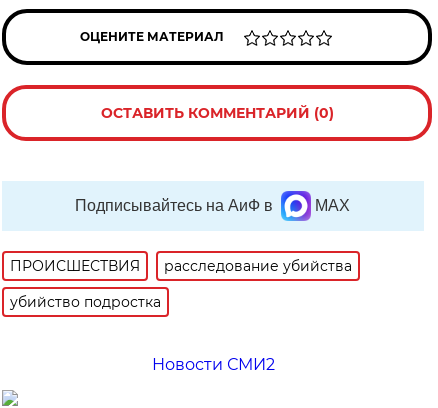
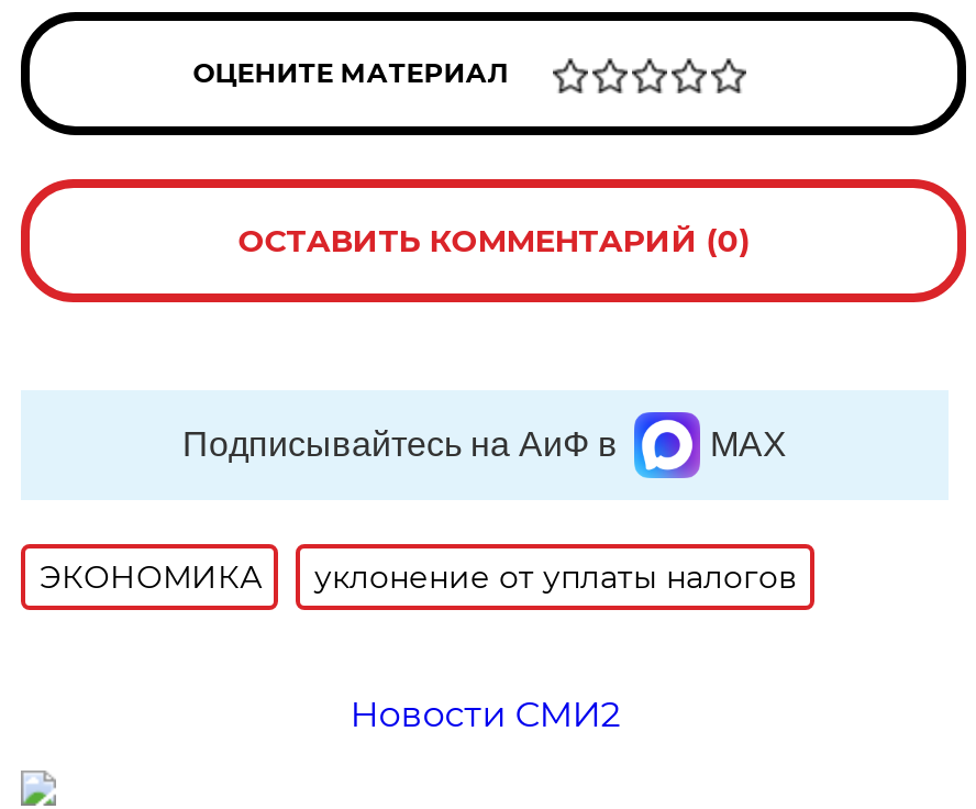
- ПРОИСШЕСТВИЯ
- расследование убийства
- убийство подростка
+ ЭКОНОМИКА
+ уклонение от уплаты налогов
